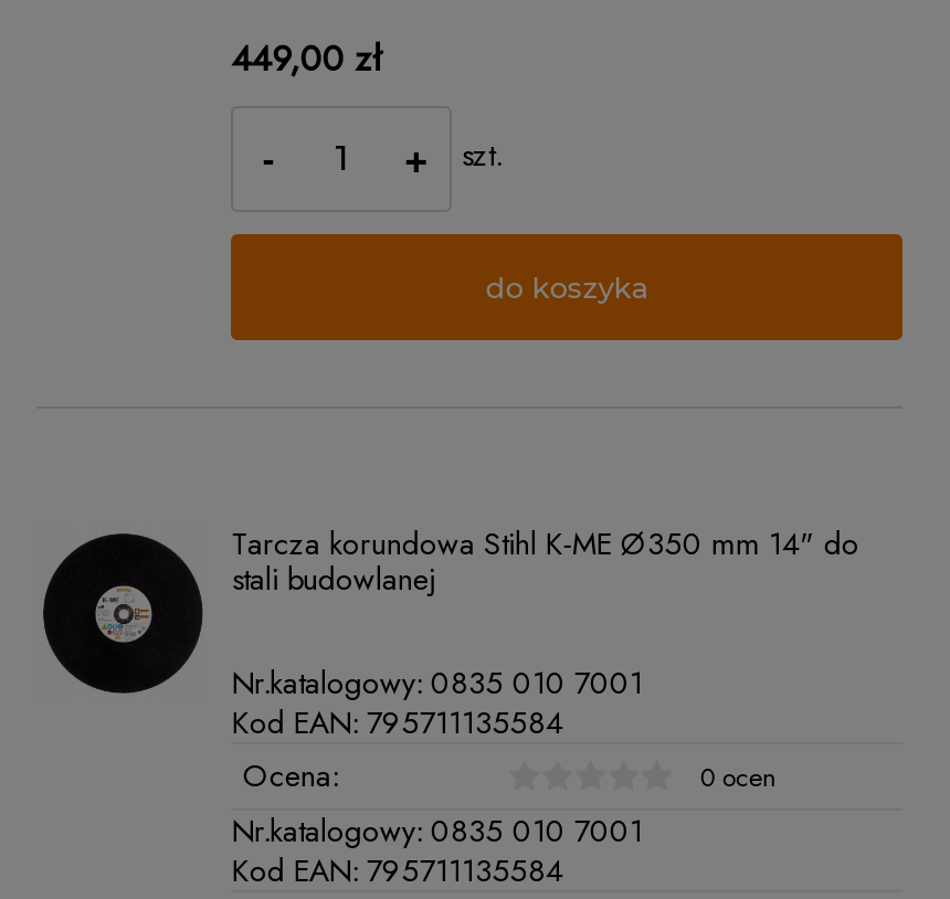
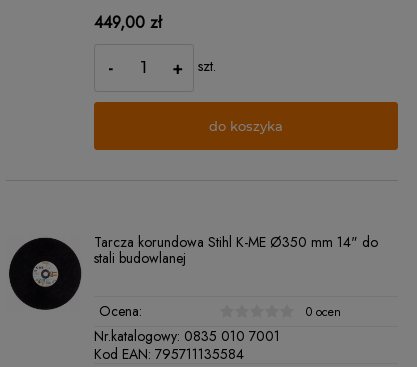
- Nr.katalogowy: 0835 010 7001
- Kod EAN: 795711135584
